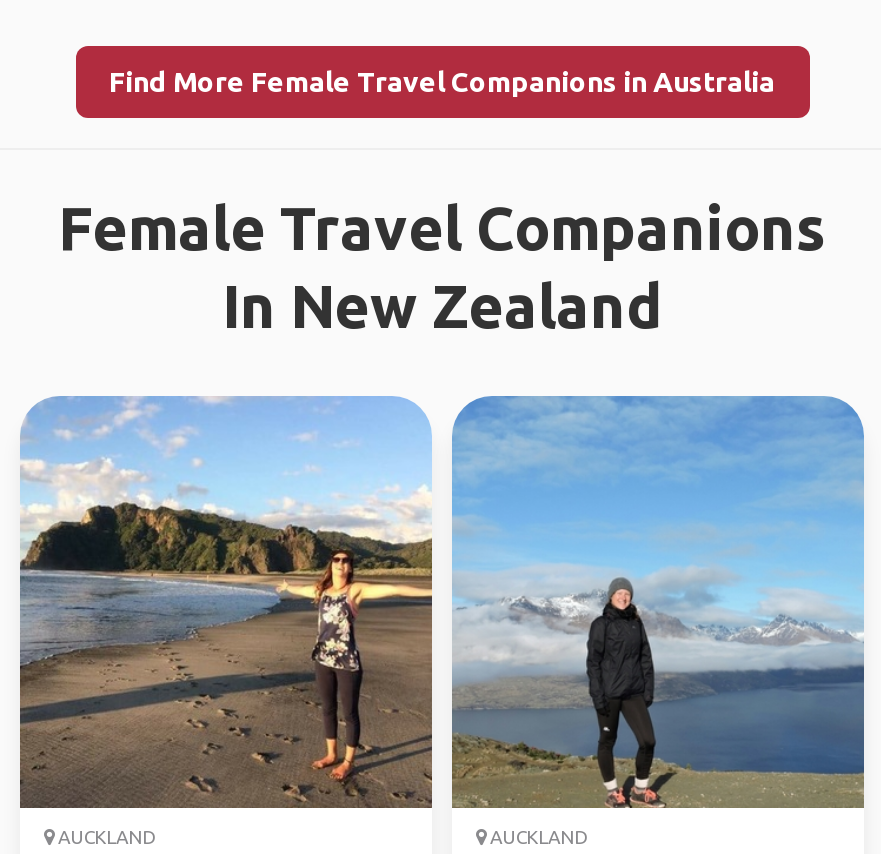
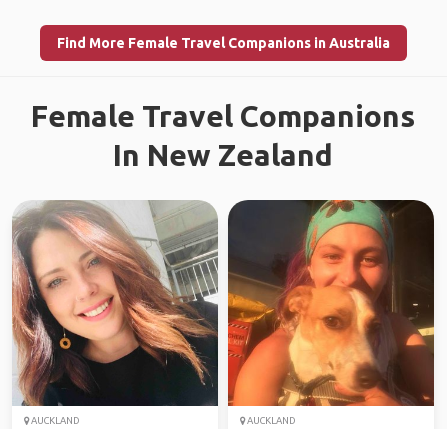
- [image]
+ [image]

- [image]
+ [image]
